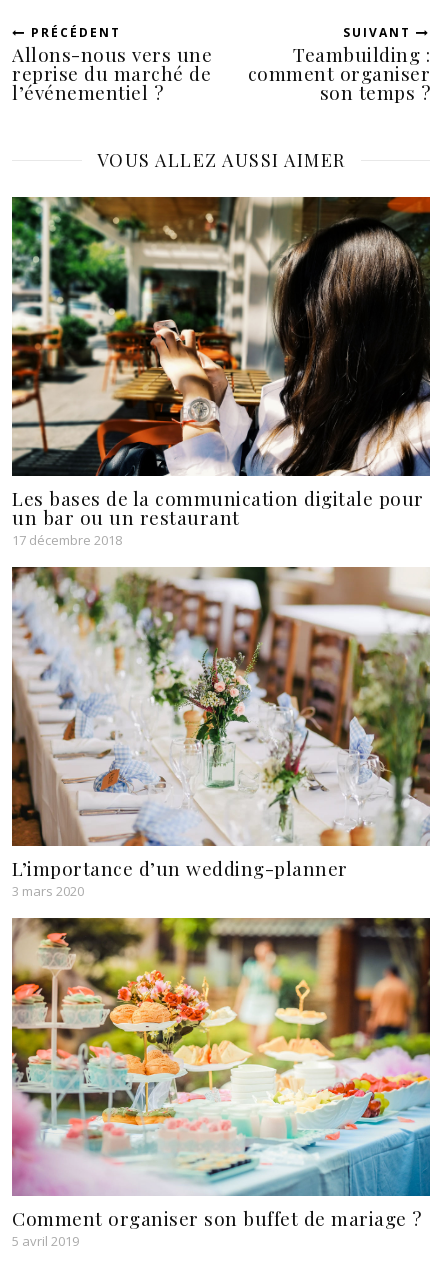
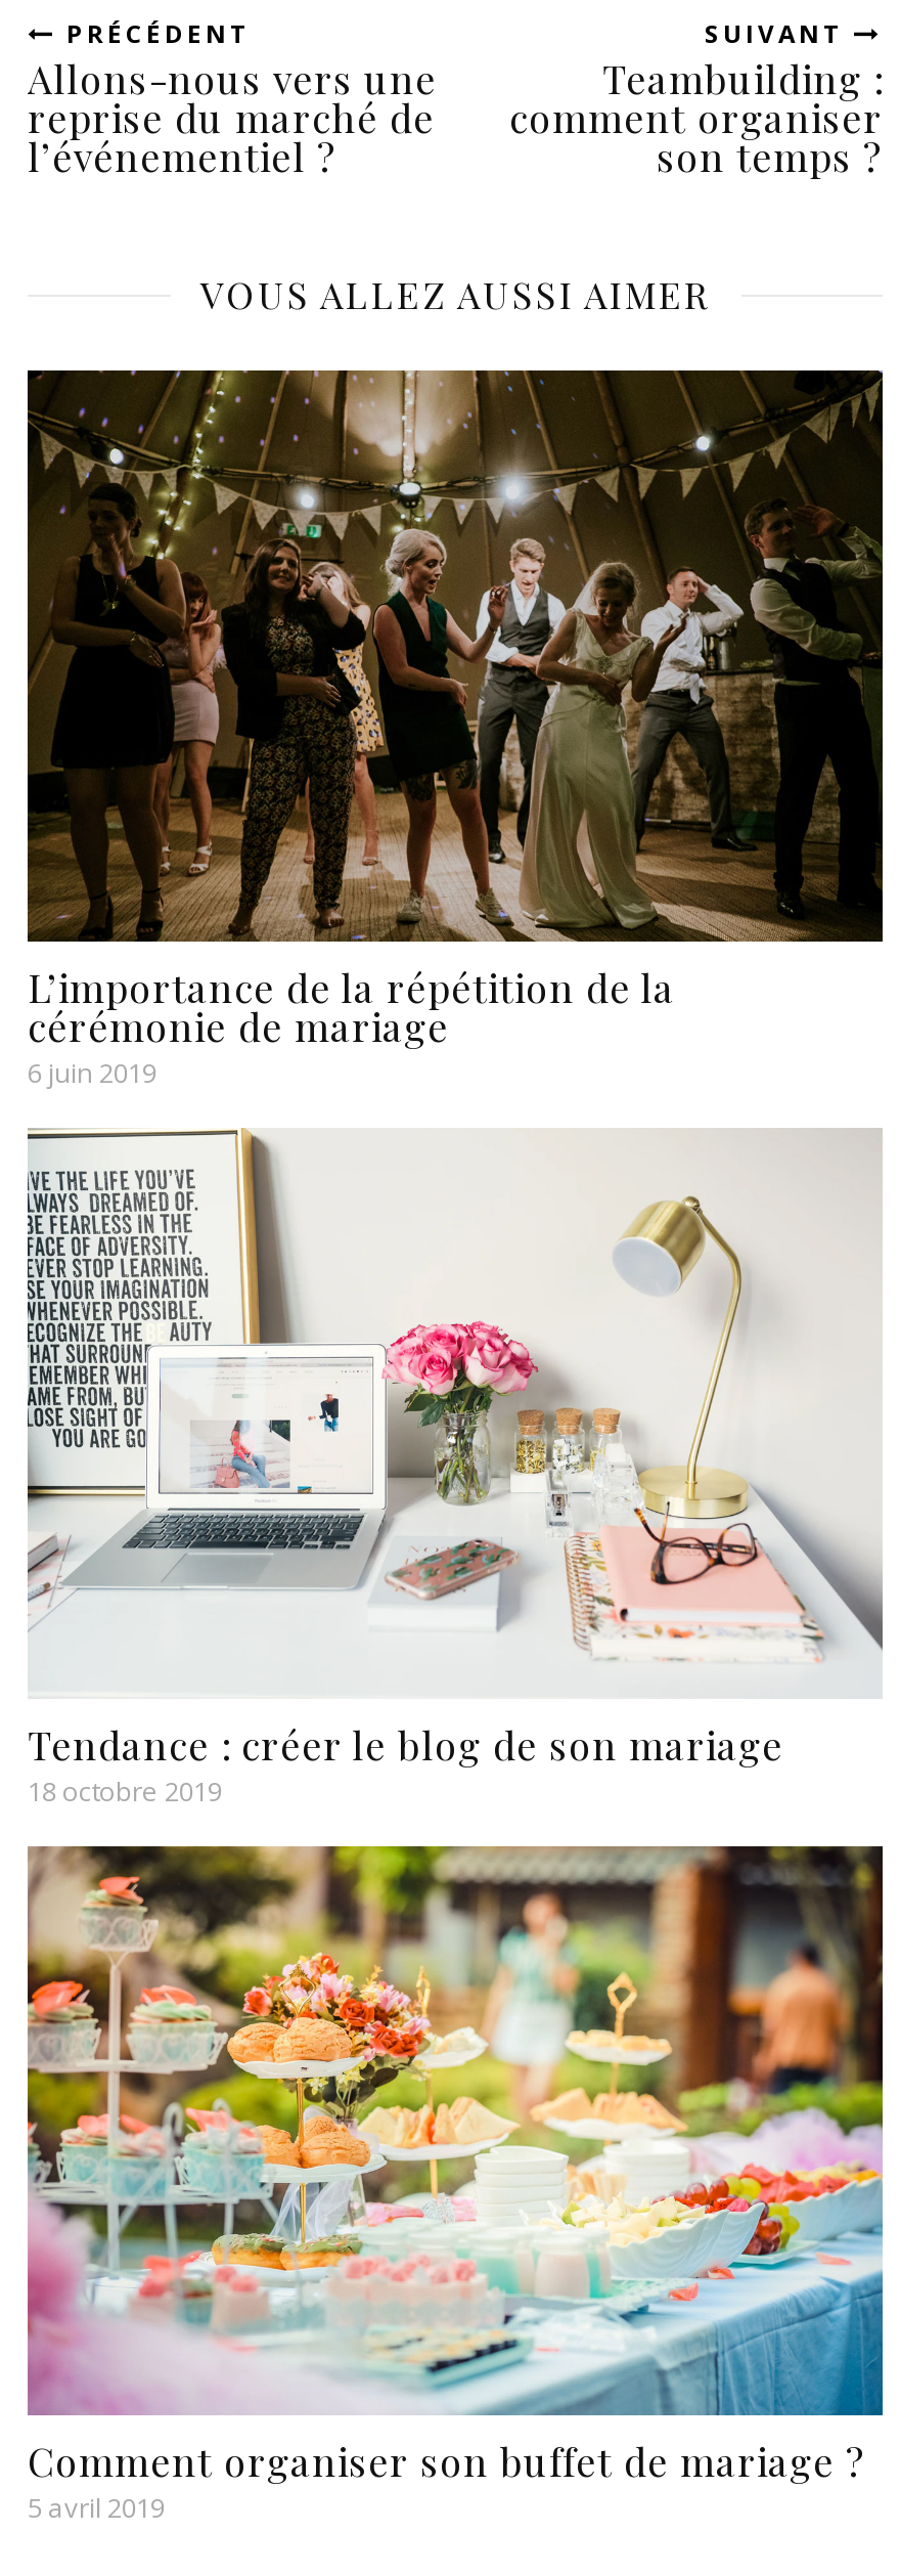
- [image]
- Les bases de la communication digitale pour
- un bar ou un restaurant
- 17 décembre 2018
+ [image]
+ L’importance de la répétition de la
+ cérémonie de mariage
+ 6 juin 2019

- [image]
- L’importance d’un wedding-planner
- 3 mars 2020
+ [image]
+ Tendance : créer le blog de son mariage
+ 18 octobre 2019
